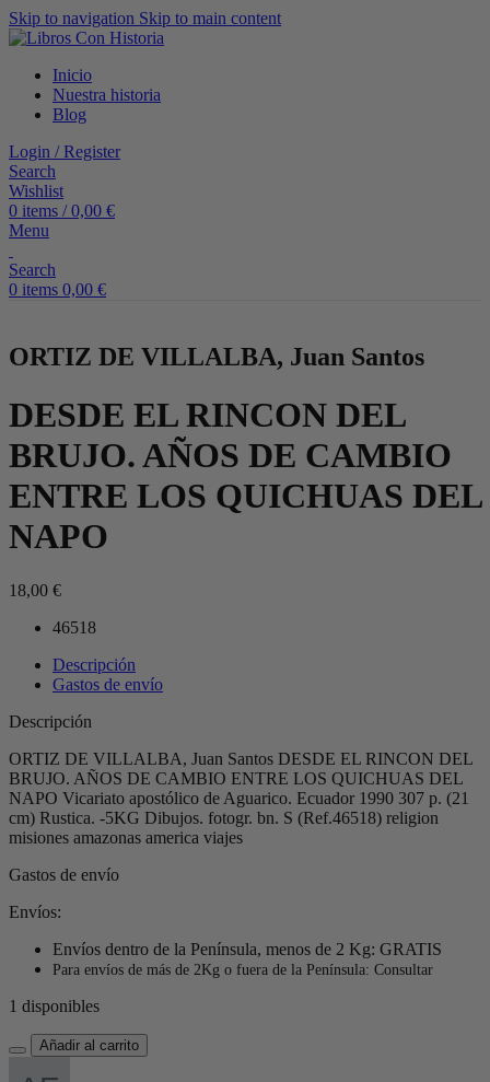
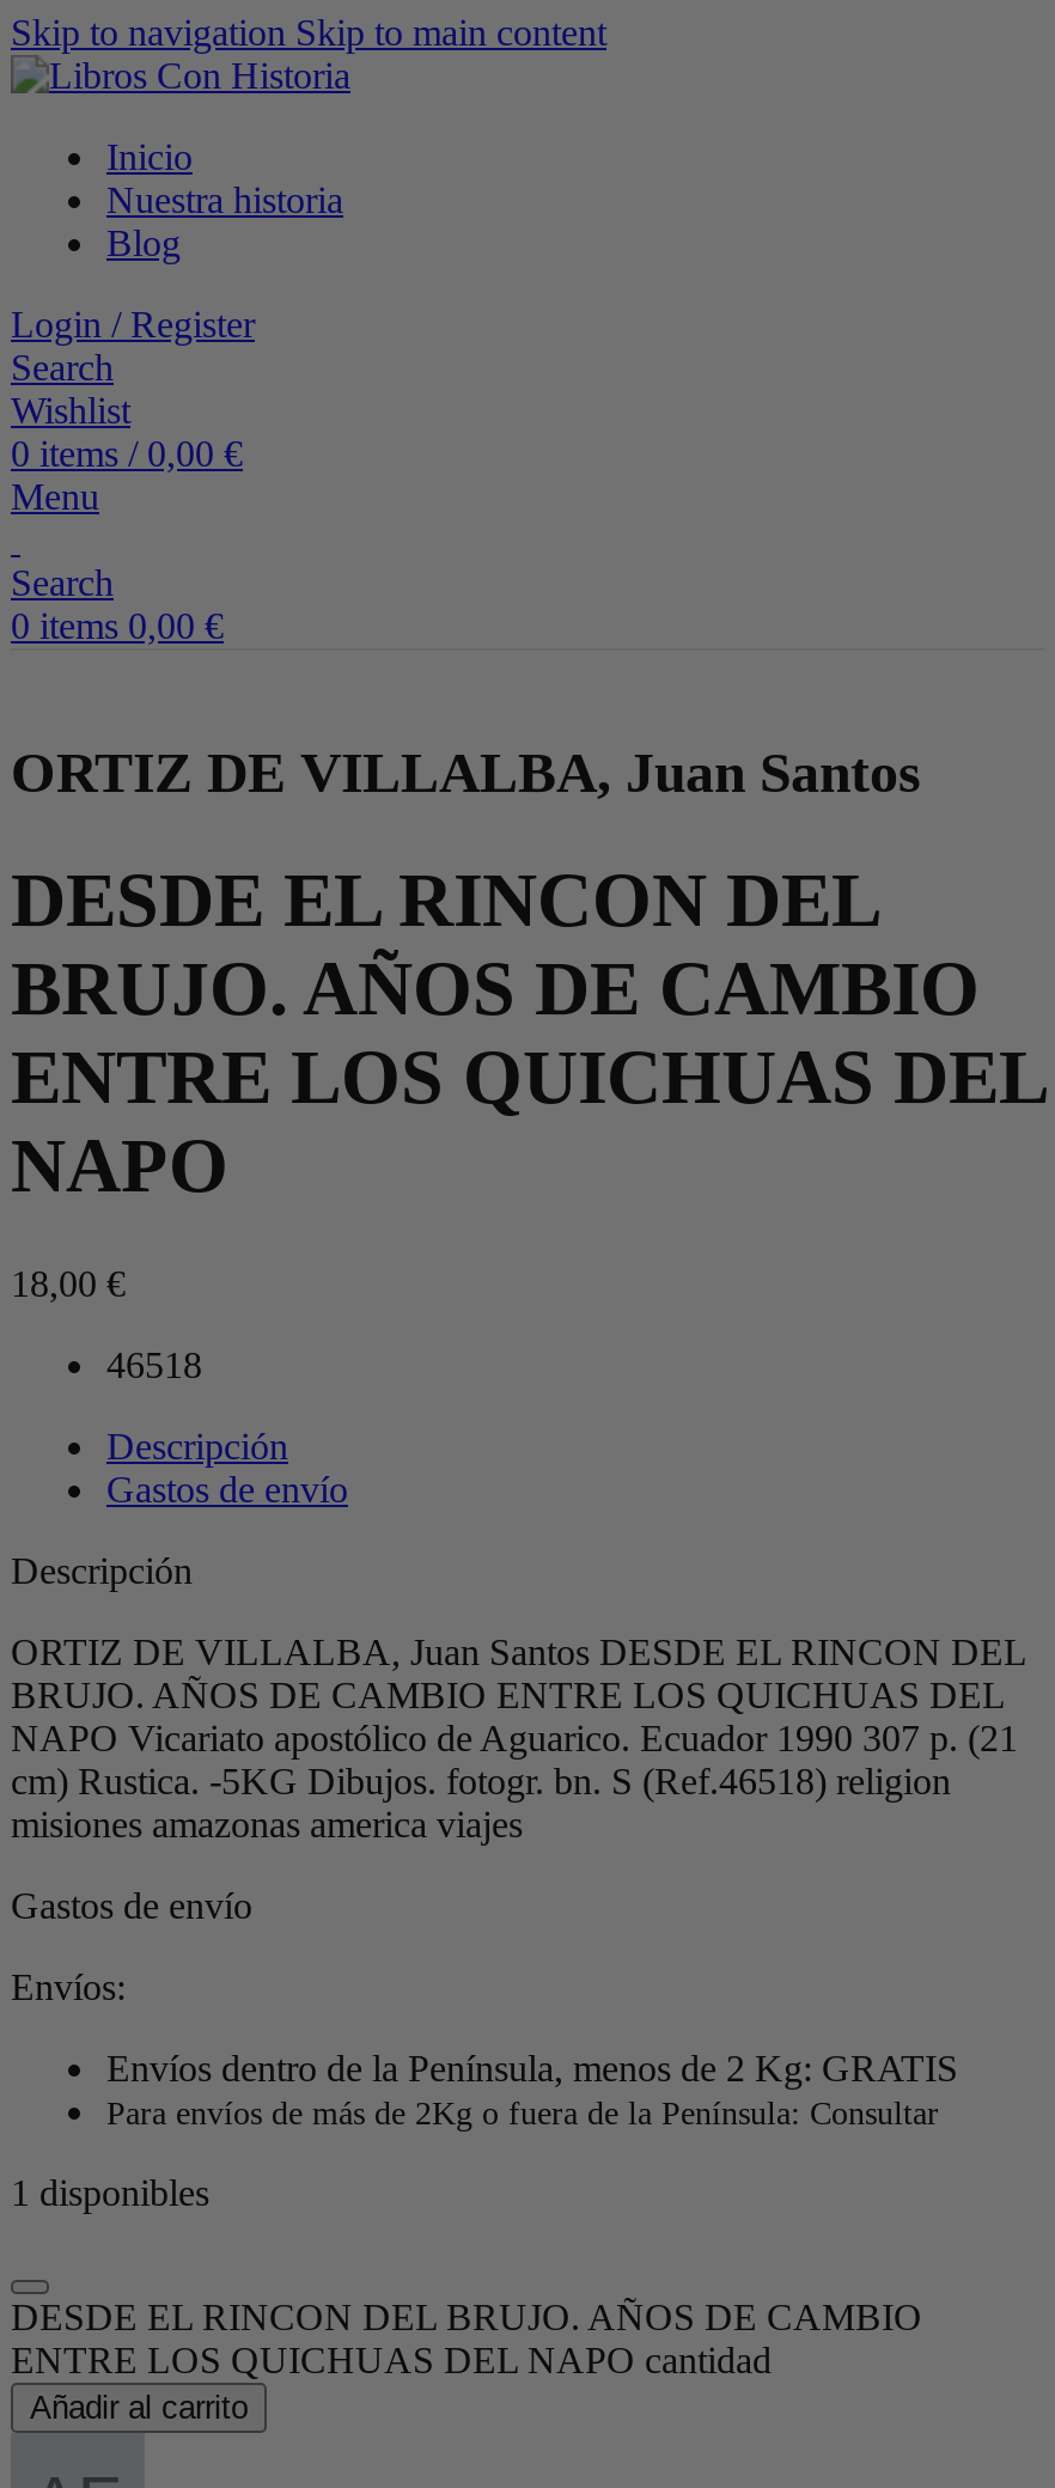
+ DESDE EL RINCON DEL BRUJO. AÑOS DE CAMBIO
+ ENTRE LOS QUICHUAS DEL NAPO cantidad
